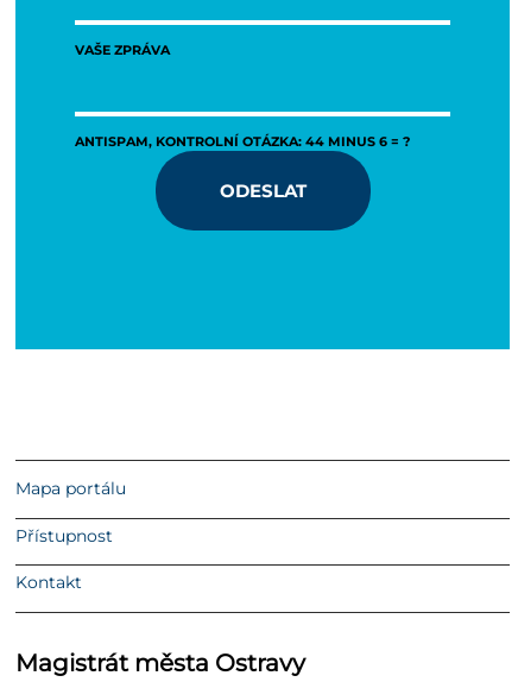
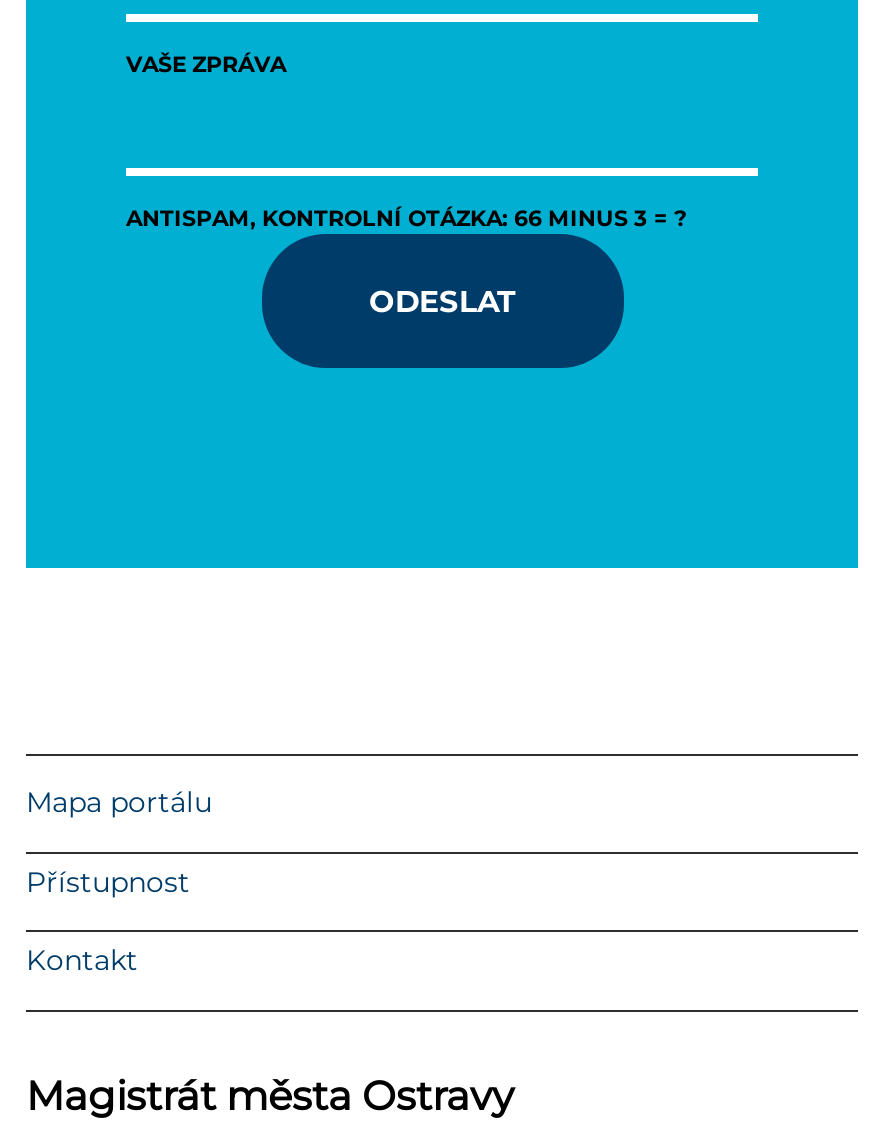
- ANTISPAM, KONTROLNÍ OTÁZKA: 44 MINUS 6 = ?
+ ANTISPAM, KONTROLNÍ OTÁZKA: 66 MINUS 3 = ?
